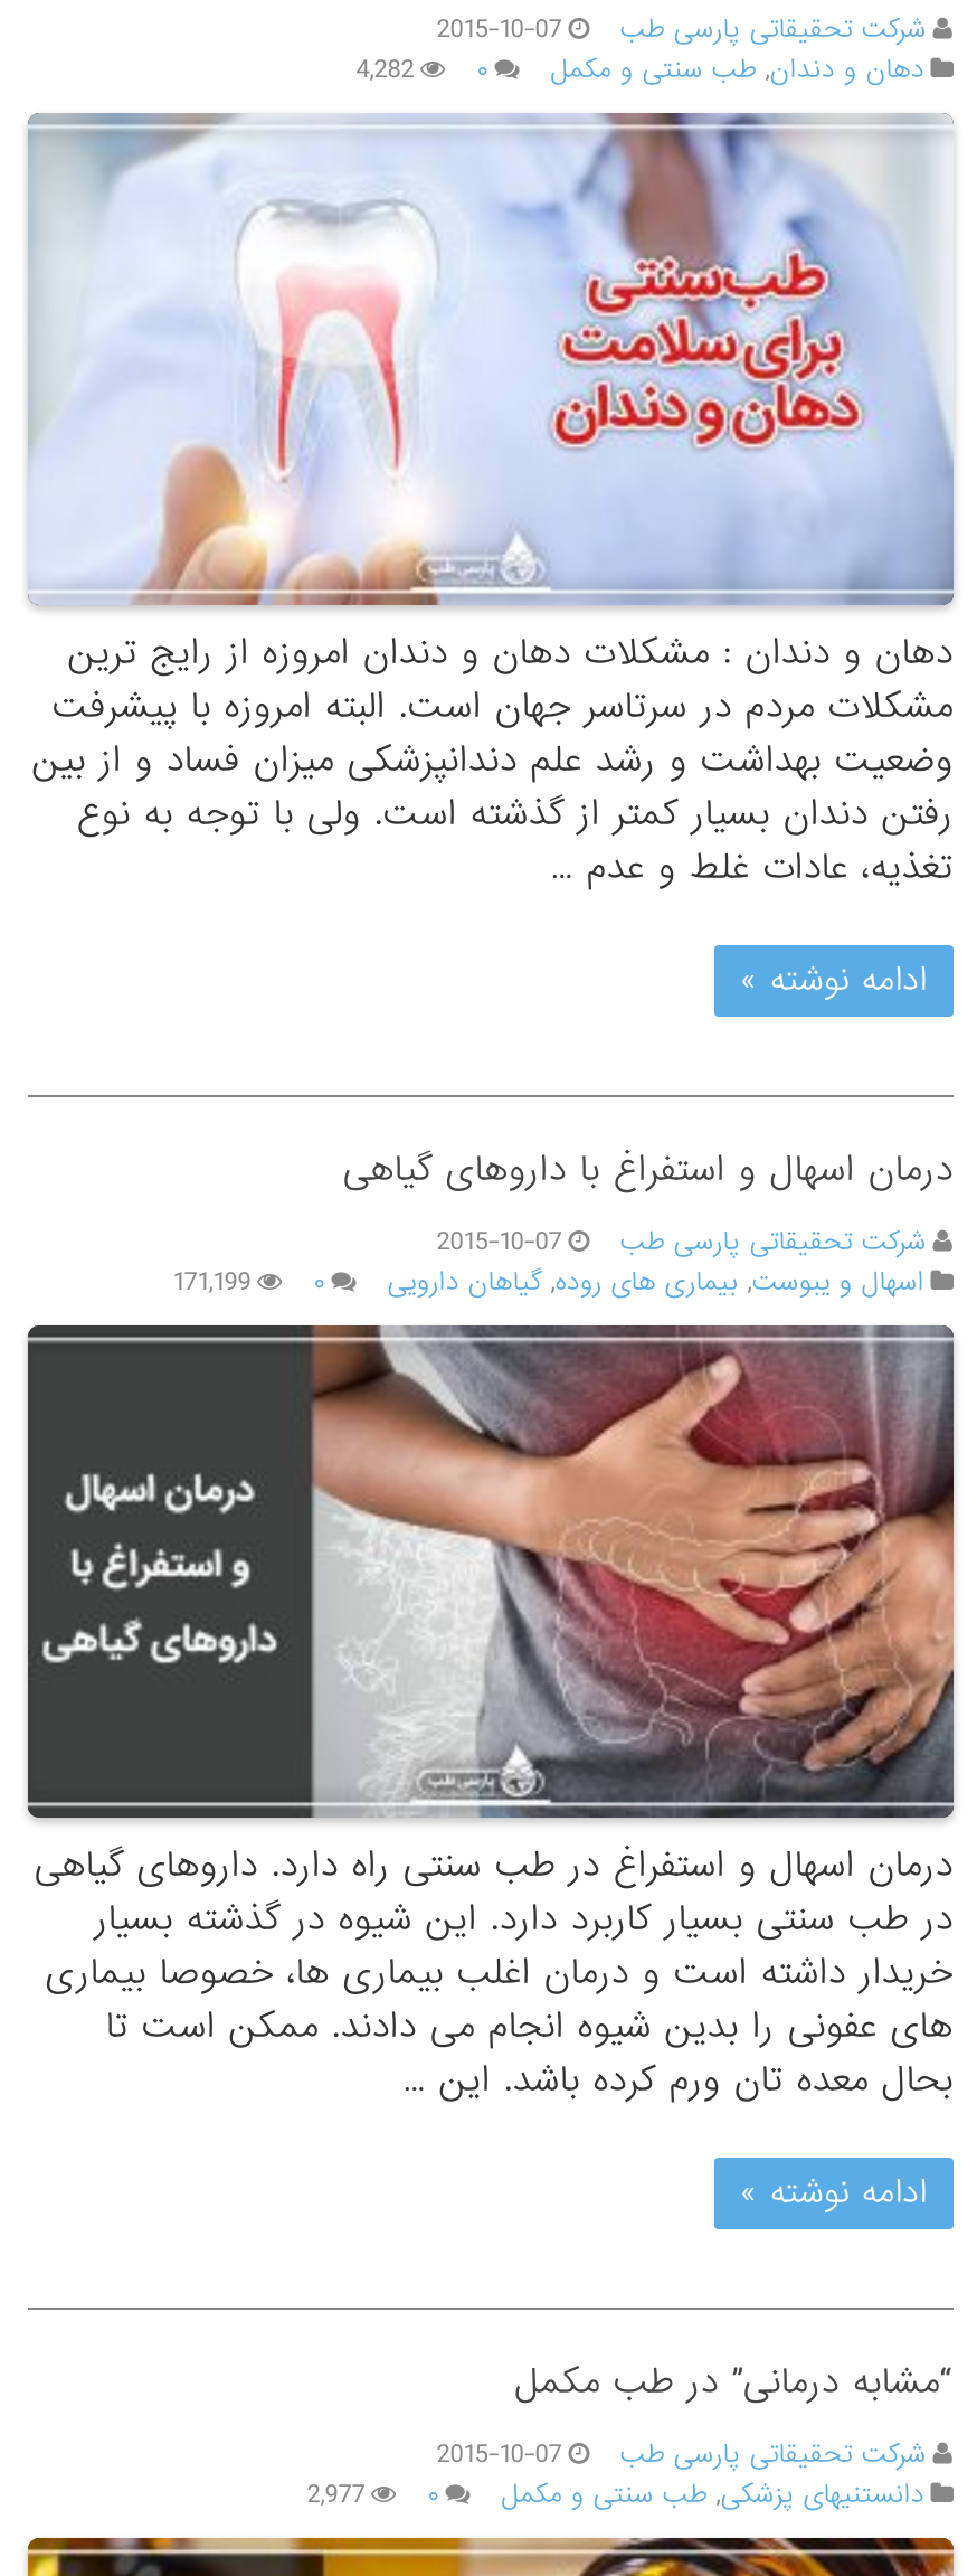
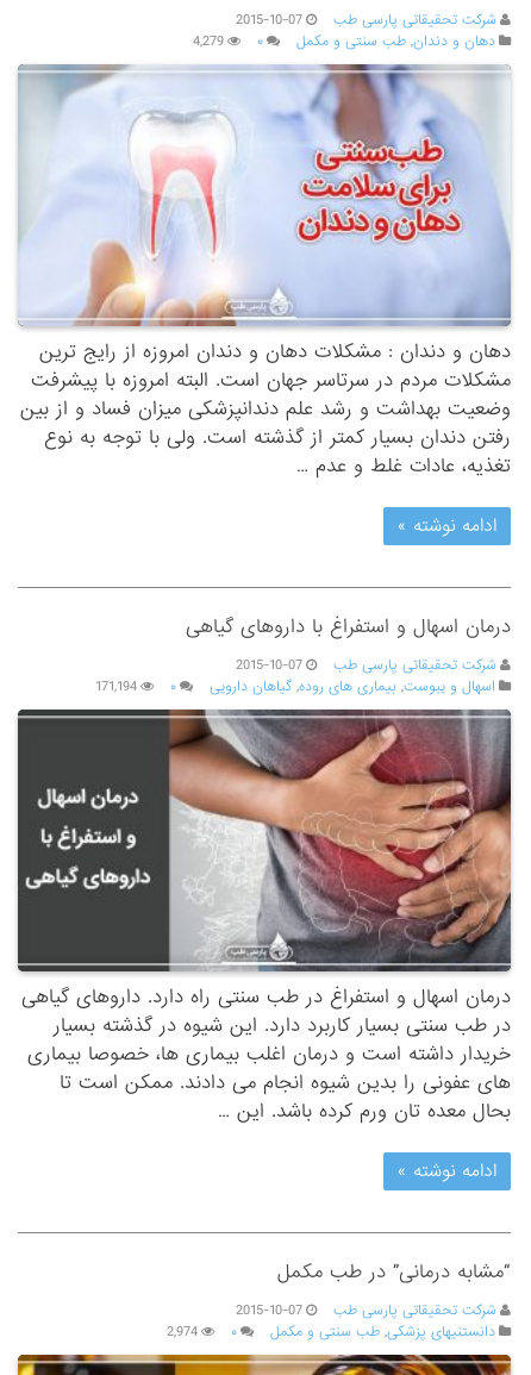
- 4,282
+ 4,279

- 171,199
+ 171,194

- 2,977
+ 2,974
